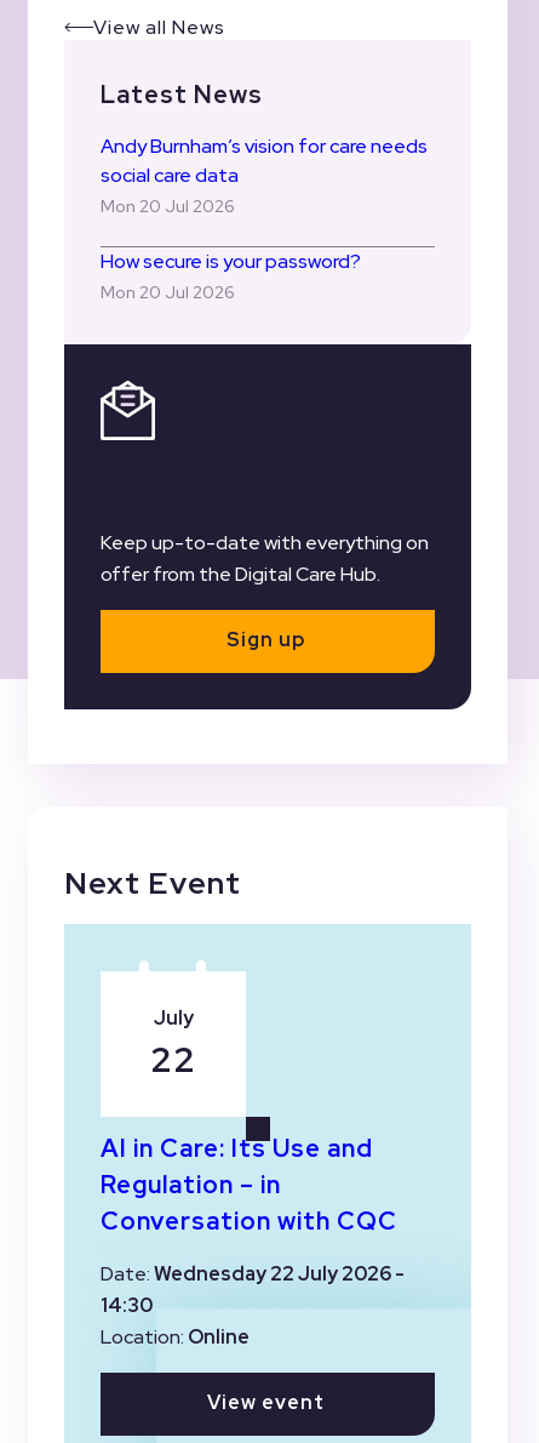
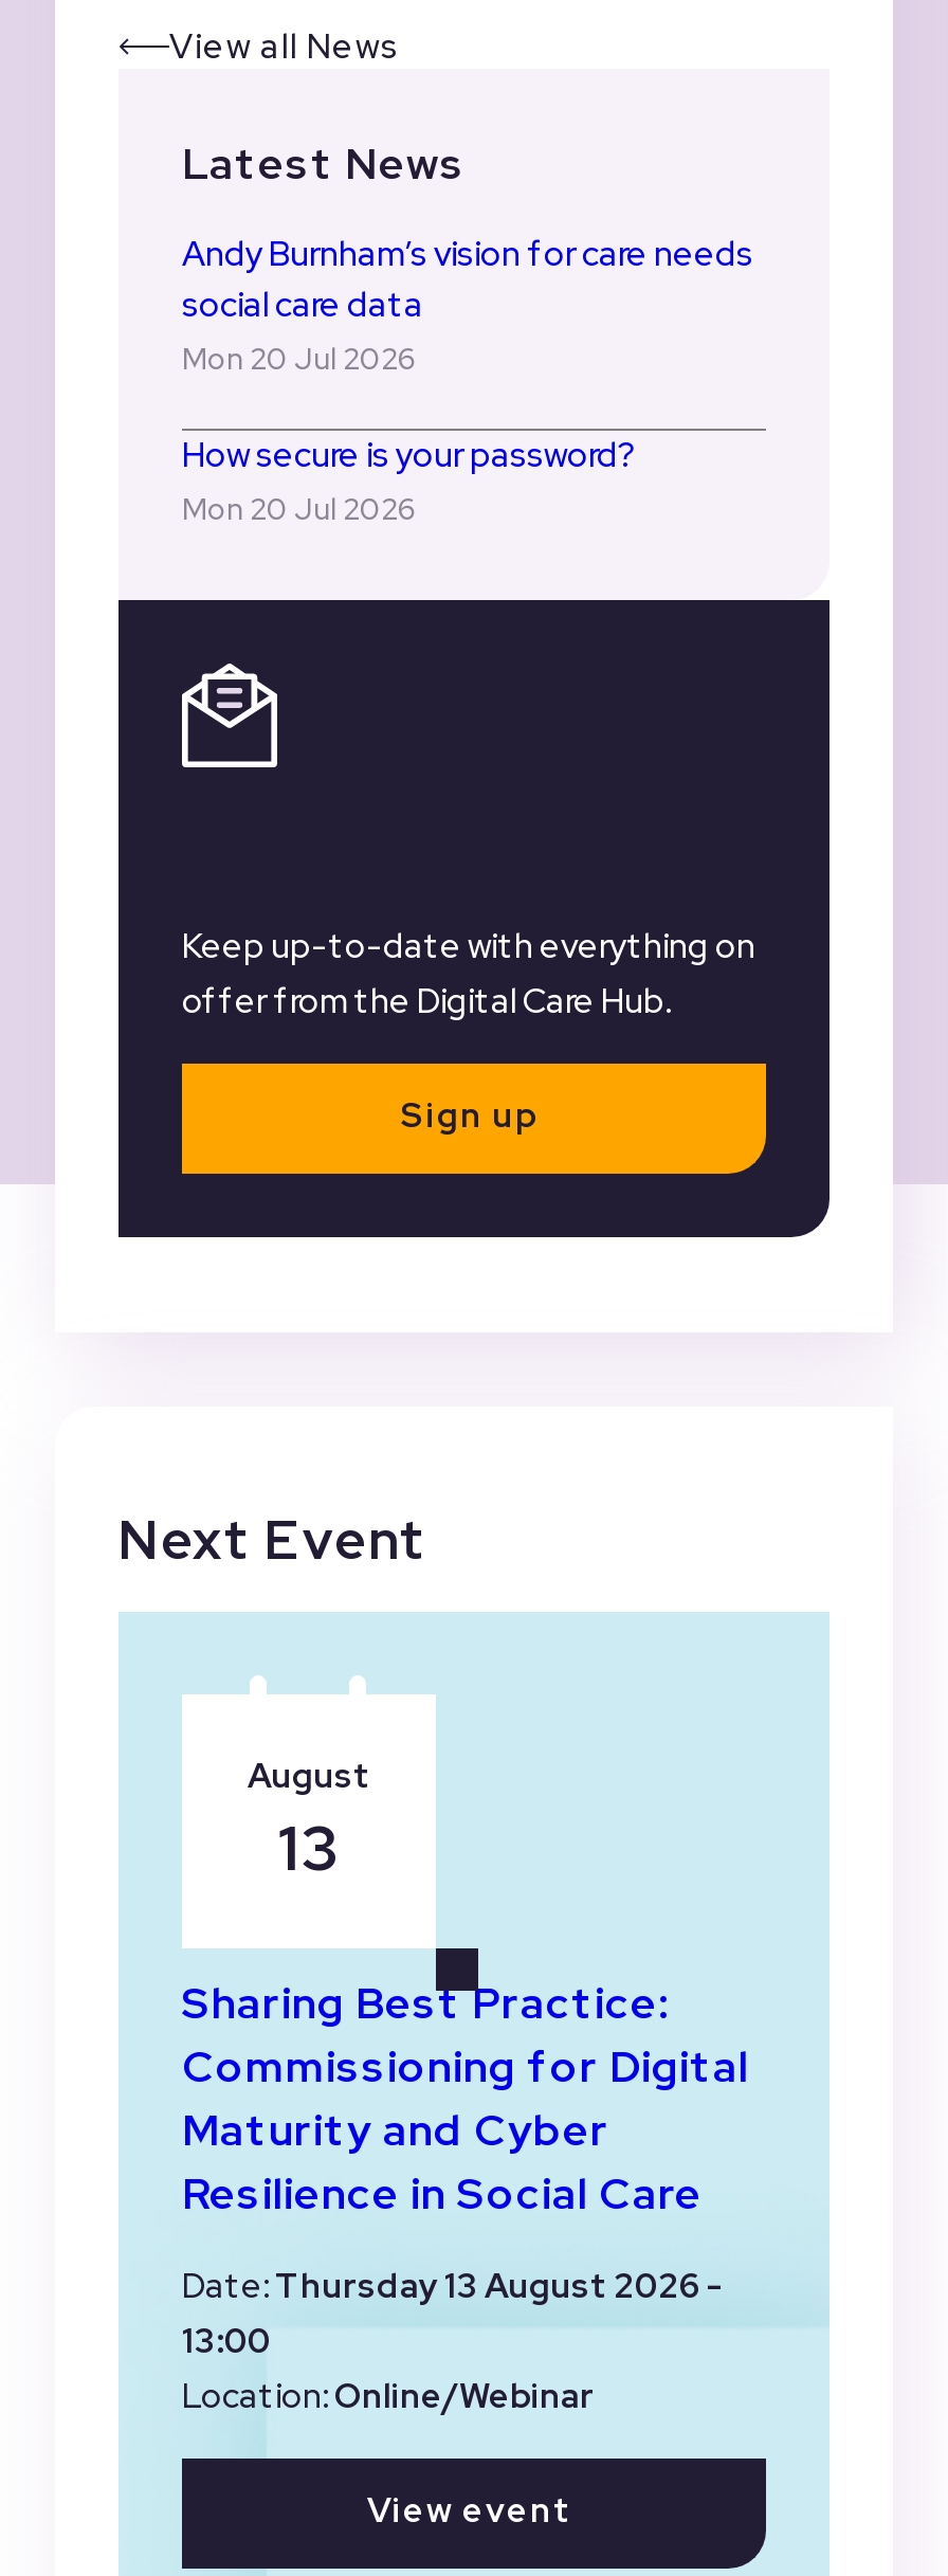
- July
- 22
+ August
+ 13

- AI in Care: Its Use and
- Regulation – in
- Conversation with CQC
+ Sharing Best Practice:
+ Commissioning for Digital
+ Maturity and Cyber
+ Resilience in Social Care

- Date:Wednesday 22 July 2026 -
- 14:30
- Location:Online
+ Date:Thursday 13 August 2026 -
+ 13:00
+ Location:Online/Webinar
